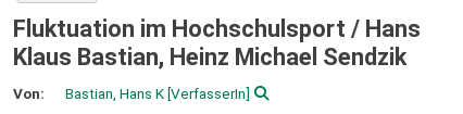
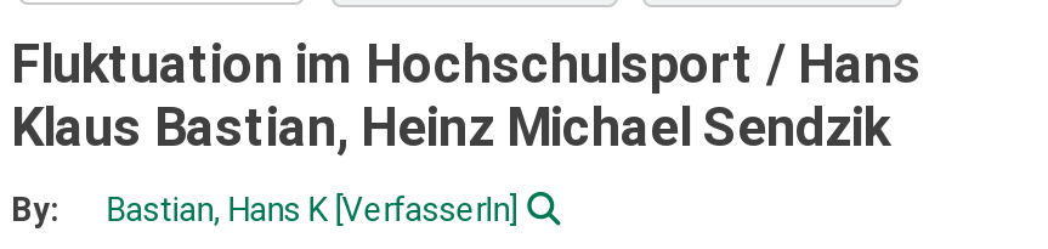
- Von:
+ By:
